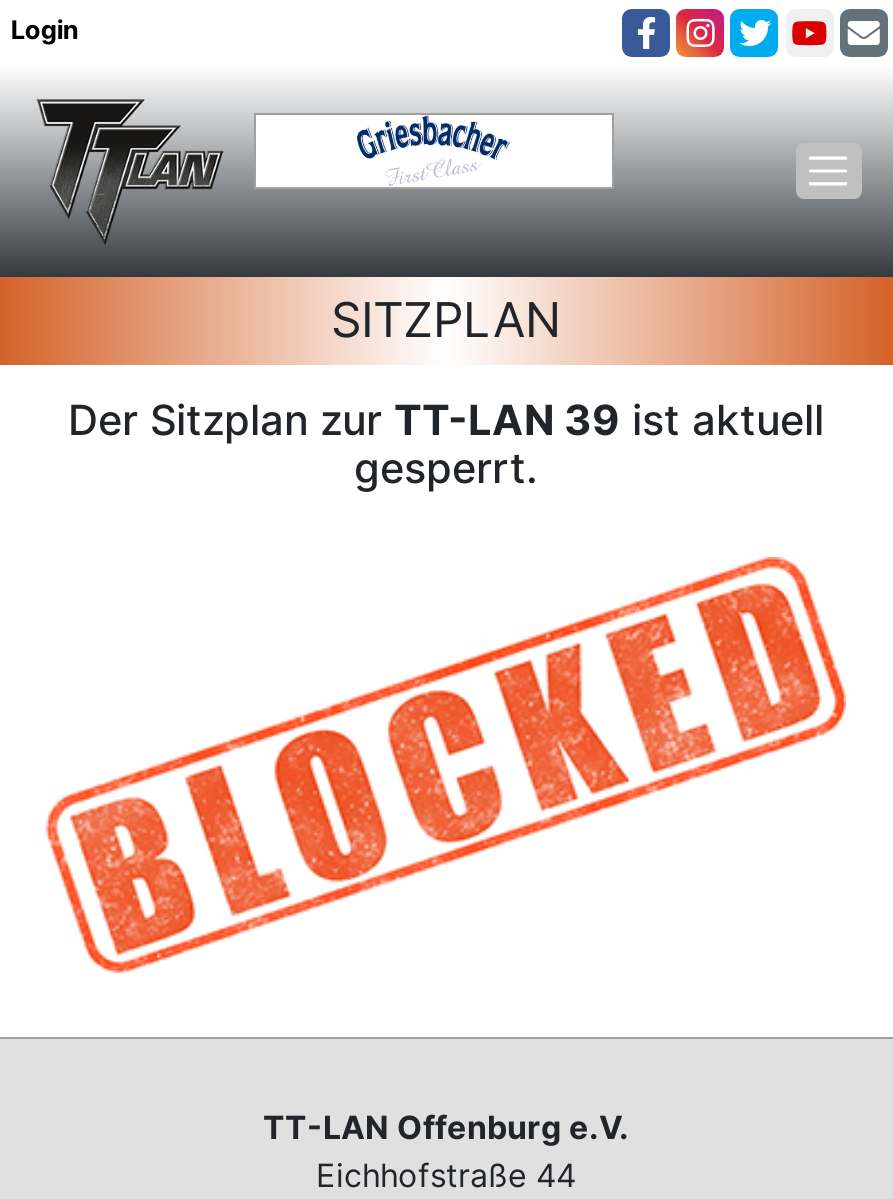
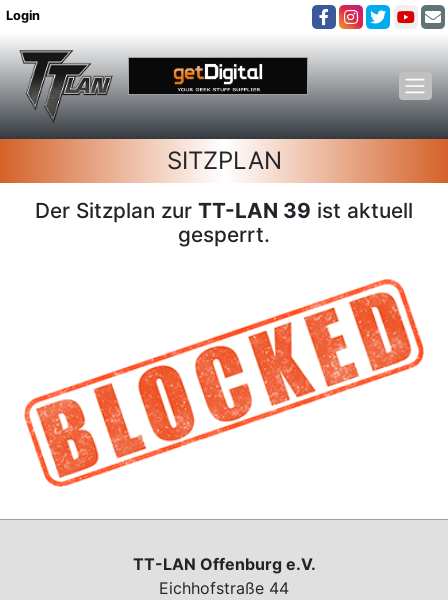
- [image]
+ [image]
